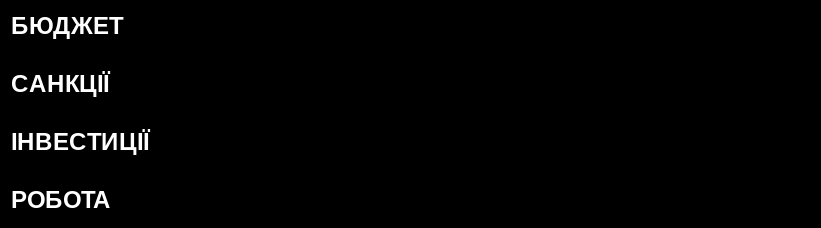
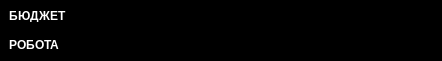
- САНКЦІЇ
- ІНВЕСТИЦІЇ
